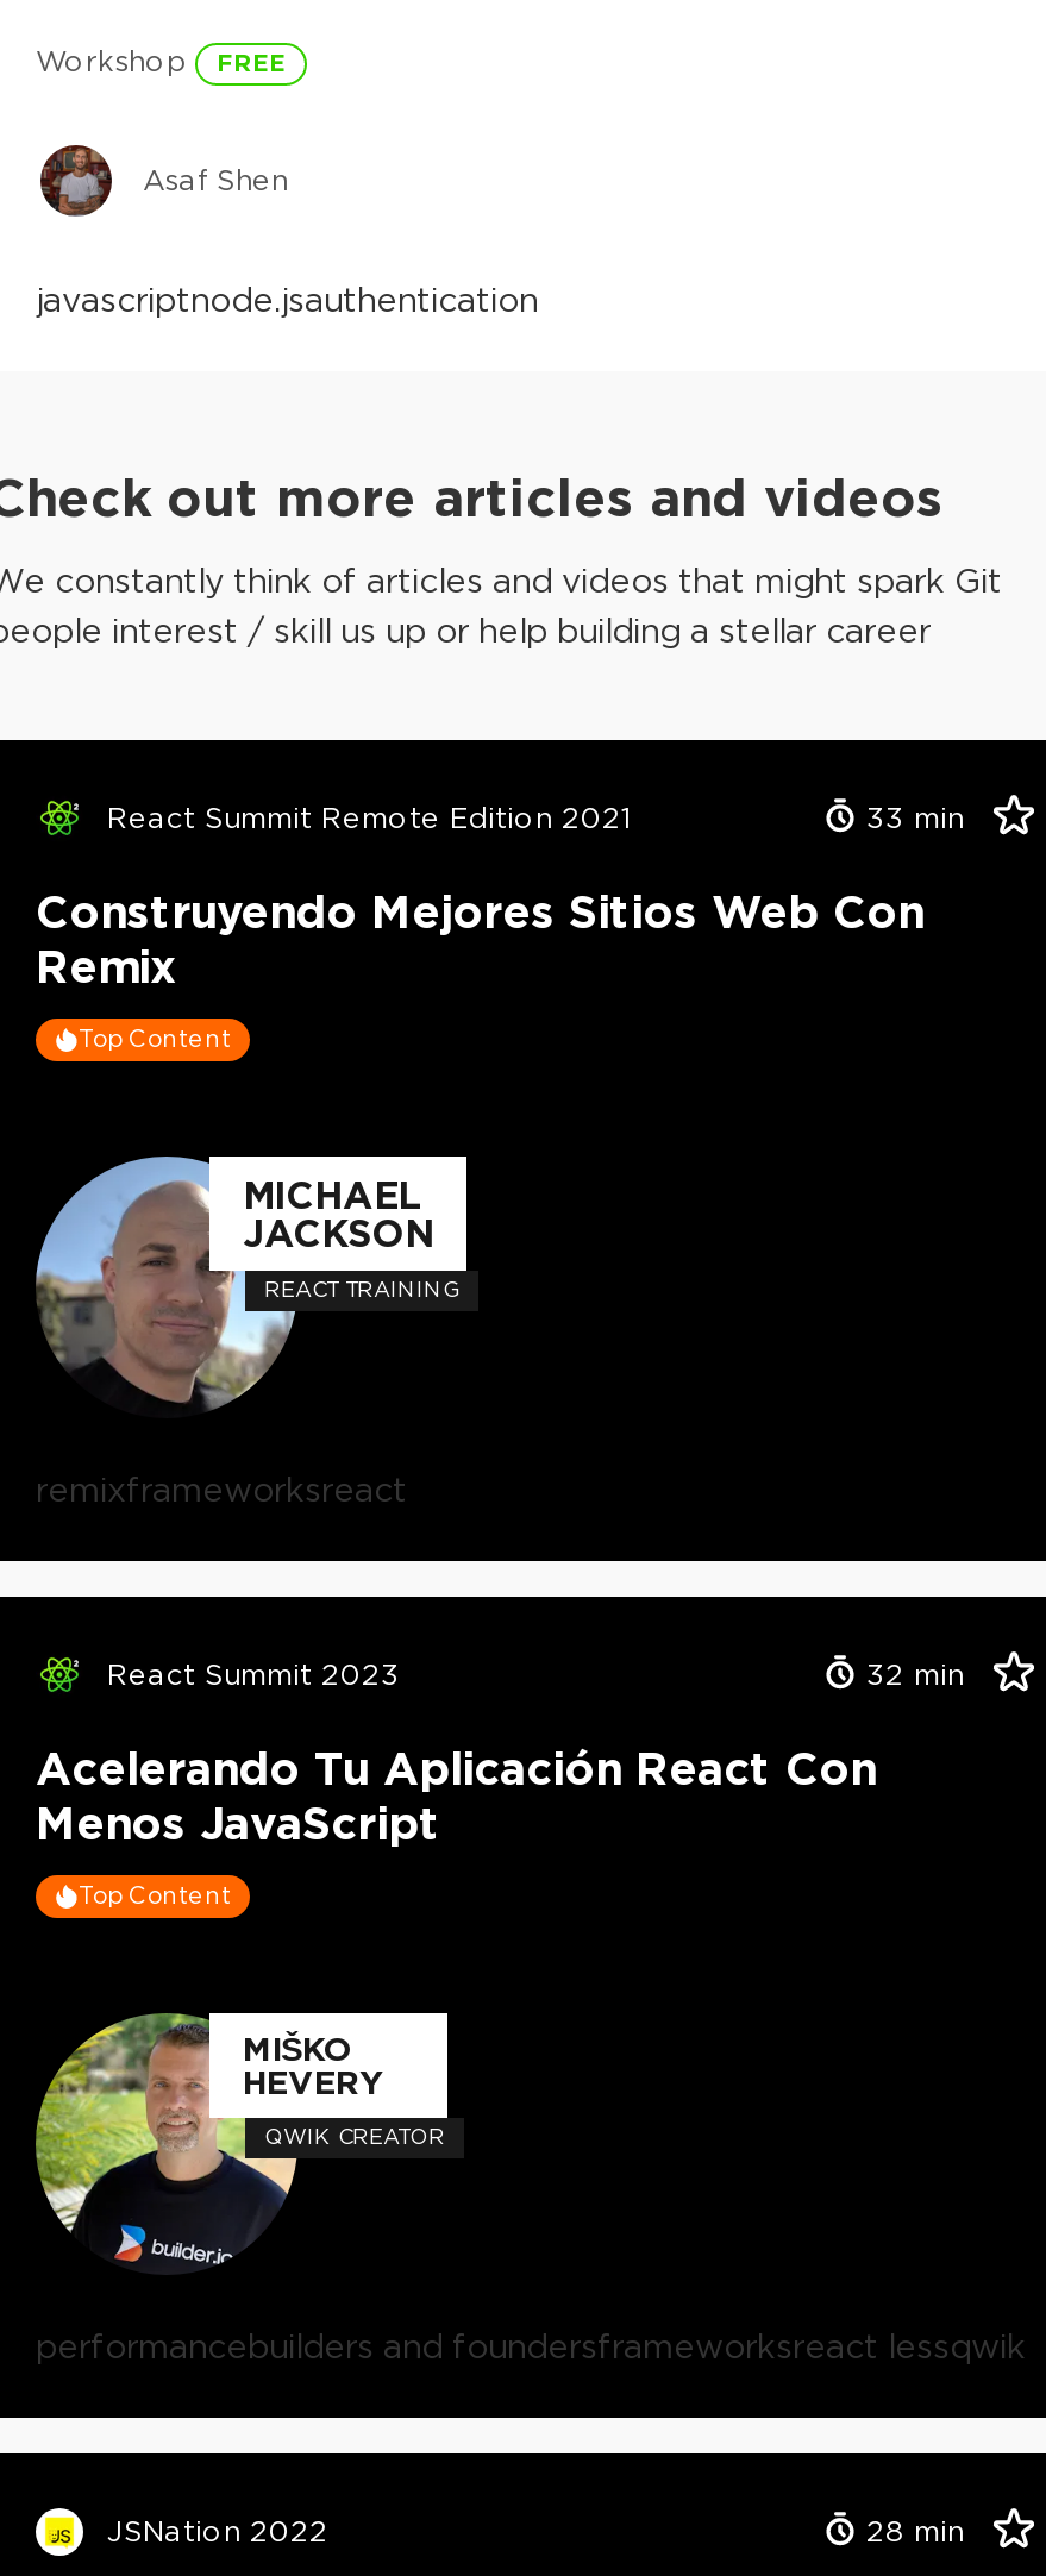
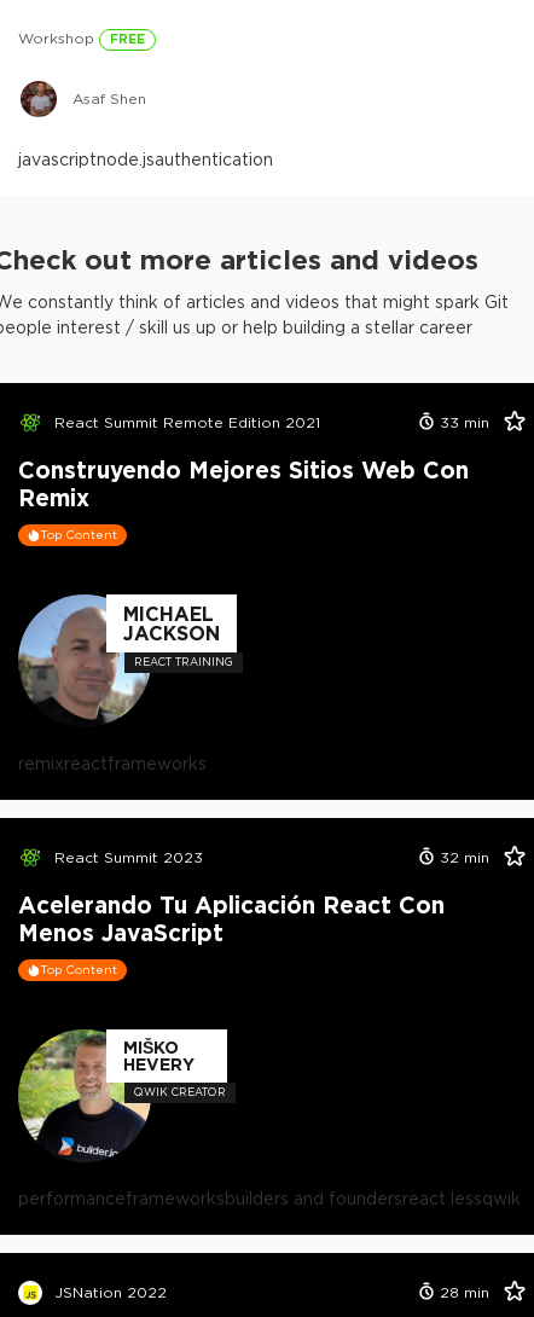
- remixframeworksreact
+ remixreactframeworks

- performancebuilders and foundersframeworksreact lessqwik
+ performanceframeworksbuilders and foundersreact lessqwik
